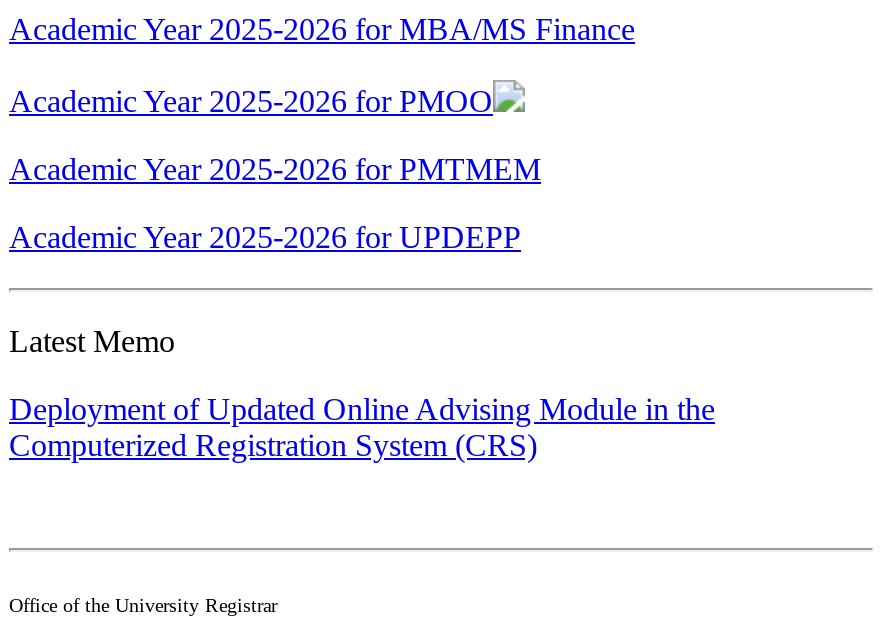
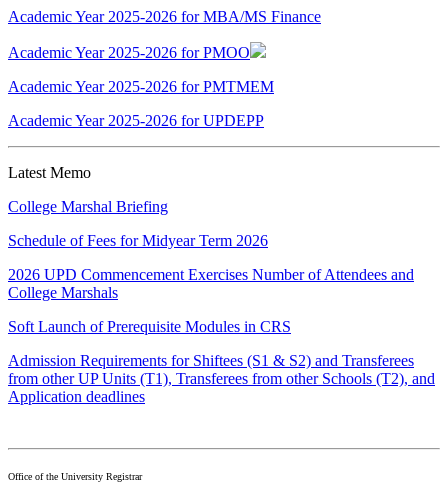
- Deployment of Updated Online Advising Module in the
- Computerized Registration System (CRS)
+ College Marshal Briefing
+ Schedule of Fees for Midyear Term 2026
+ 2026 UPD Commencement Exercises Number of Attendees and
+ College Marshals
+ Soft Launch of Prerequisite Modules in CRS
+ Admission Requirements for Shiftees (S1 & S2) and Transferees
+ from other UP Units (T1), Transferees from other Schools (T2), and
+ Application deadlines
